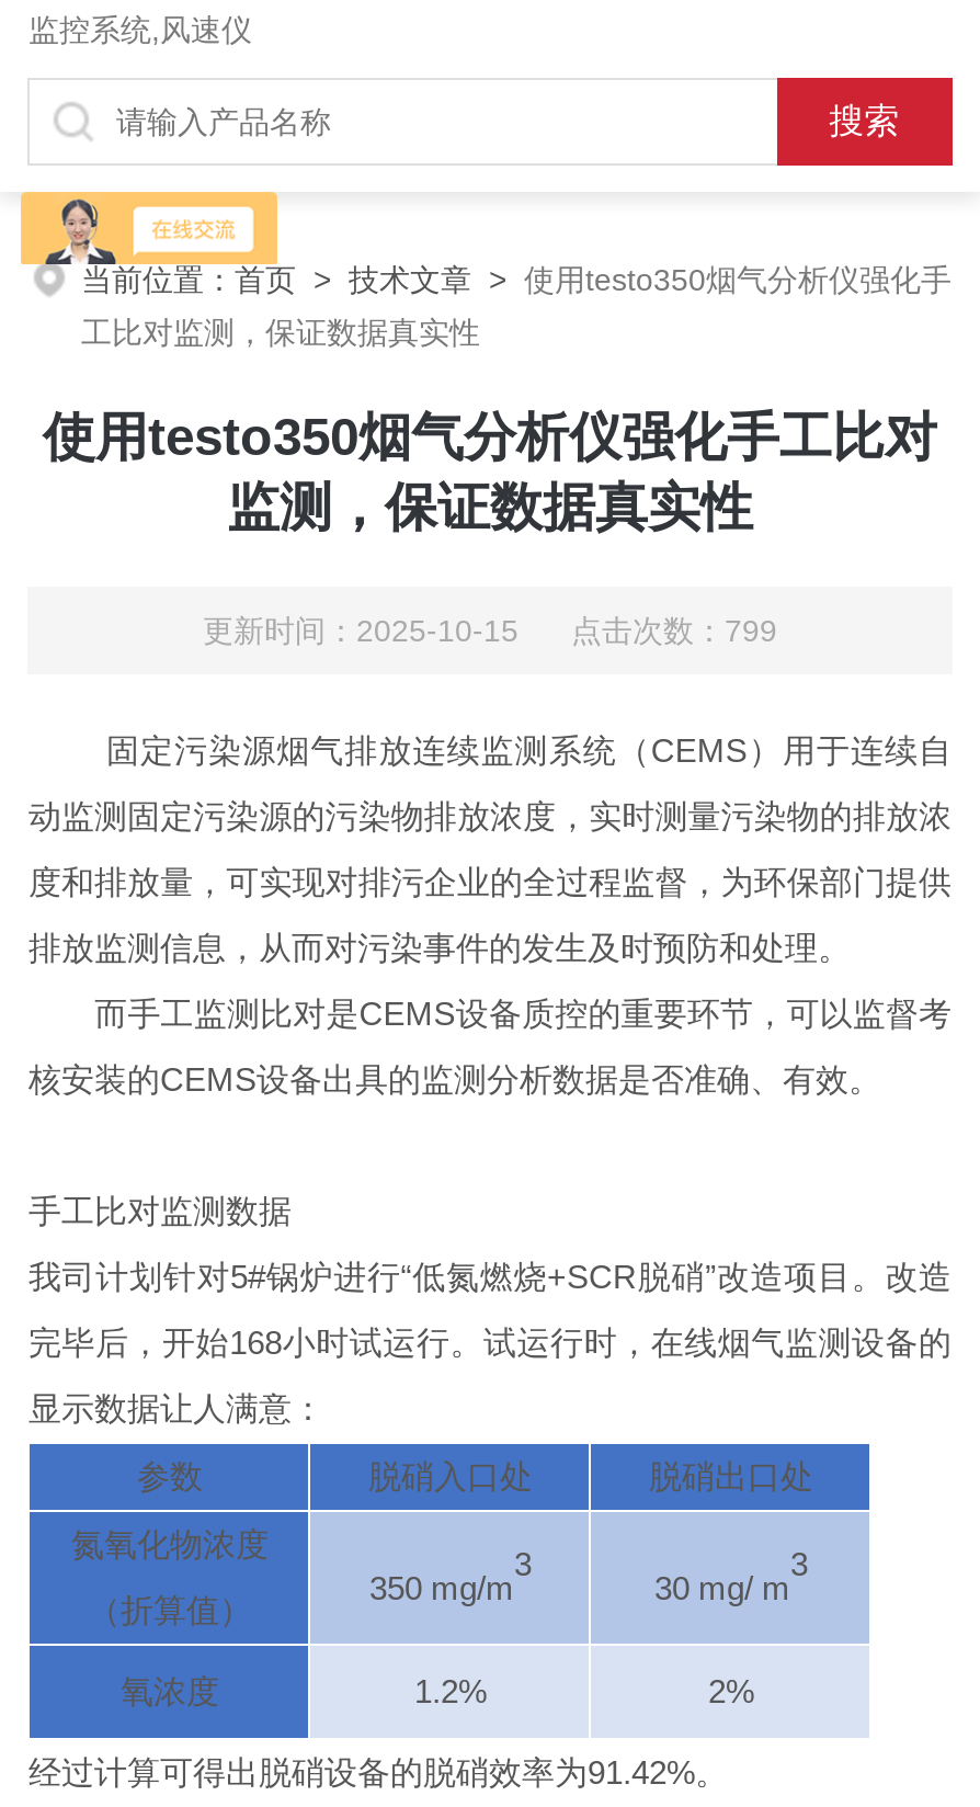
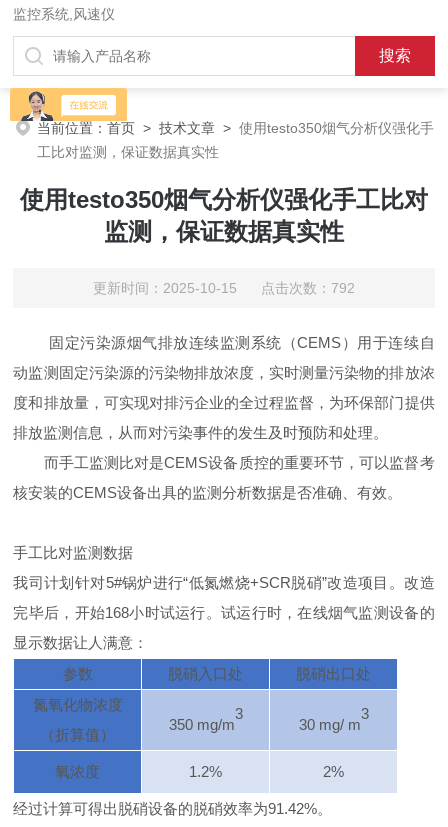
- 更新时间：2025-10-15 点击次数：799
+ 更新时间：2025-10-15 点击次数：792
